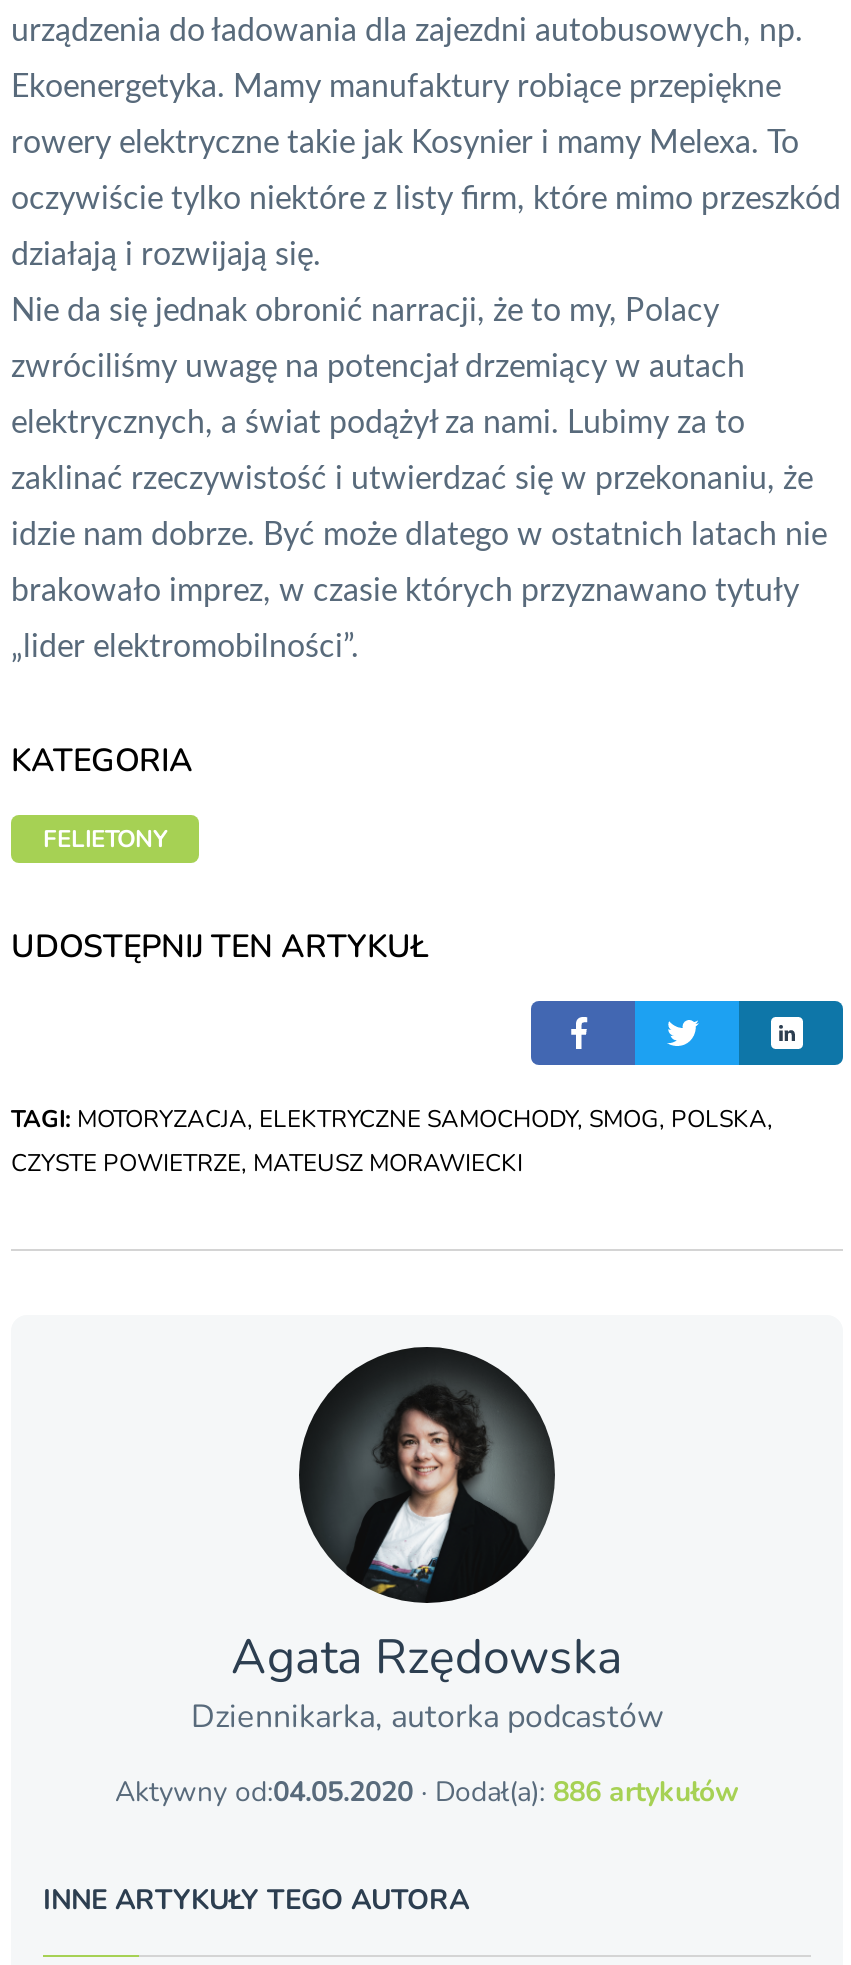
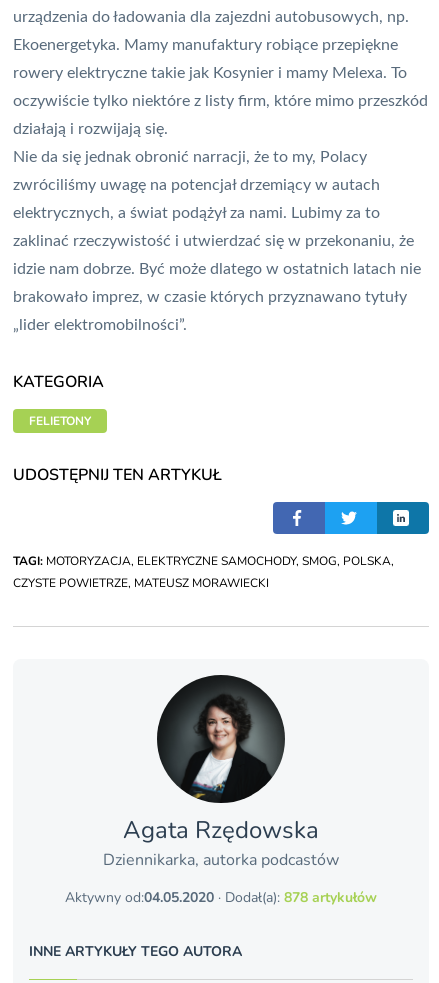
- Aktywny od:04.05.2020 · Dodał(a): 886 artykułów
+ Aktywny od:04.05.2020 · Dodał(a): 878 artykułów
